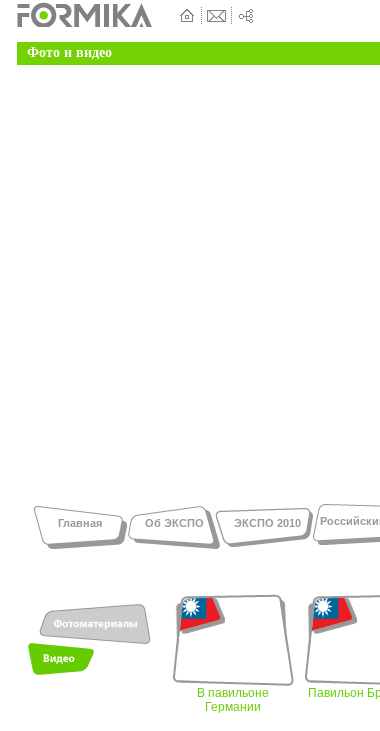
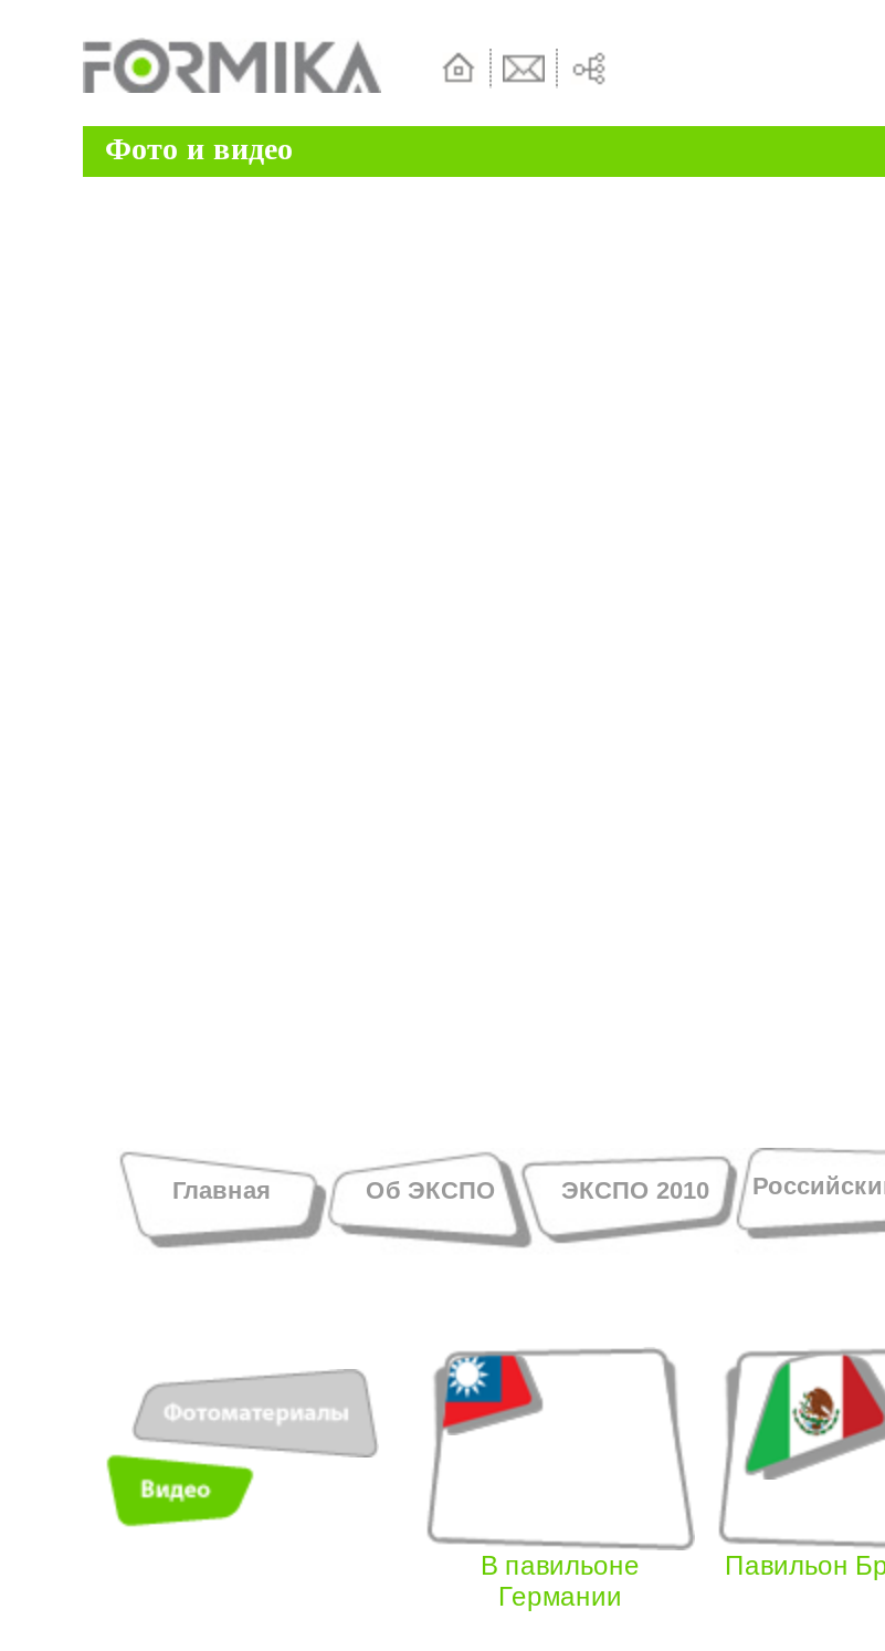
- [image]
+ [image]
